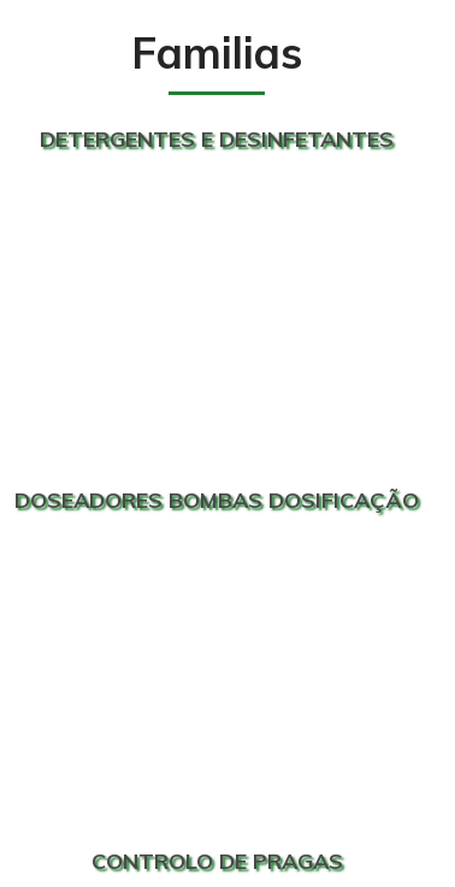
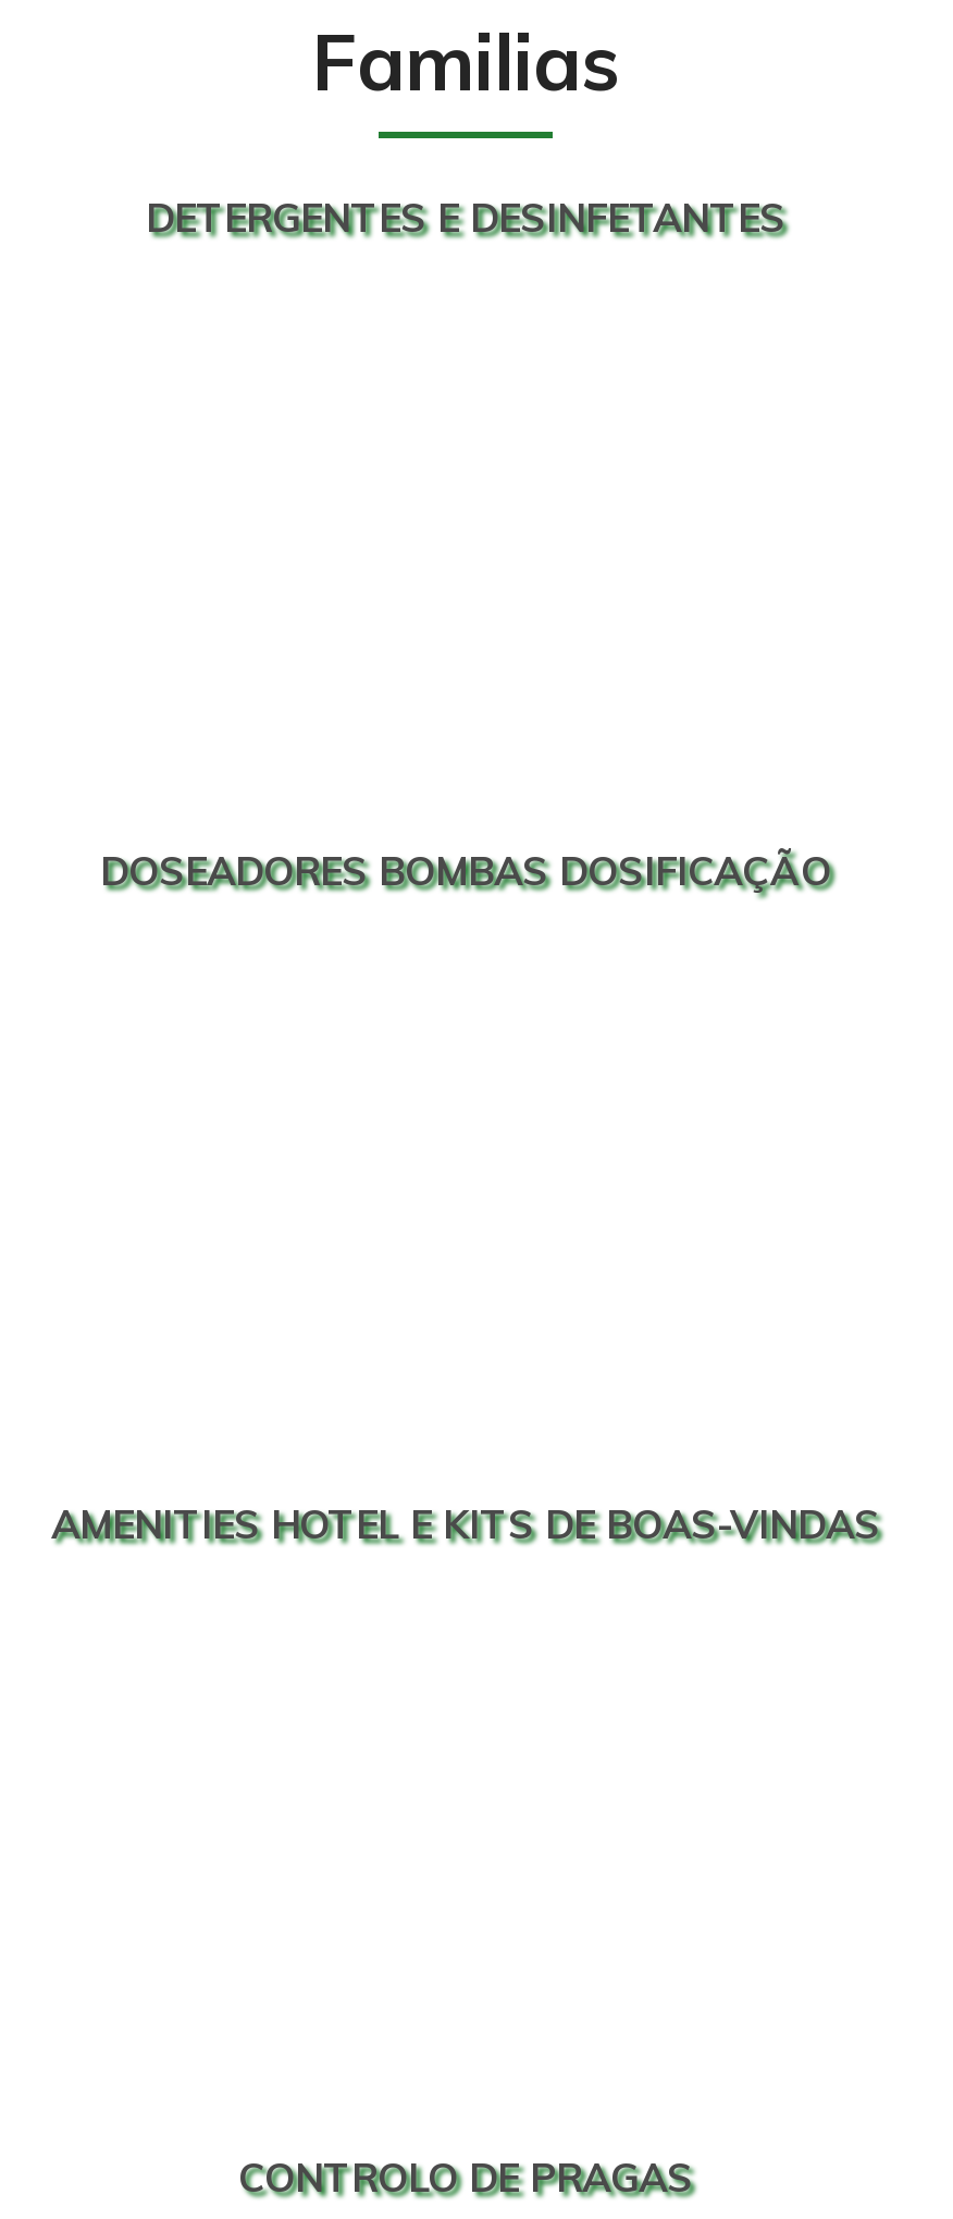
+ AMENITIES HOTEL E KITS DE BOAS-VINDAS
